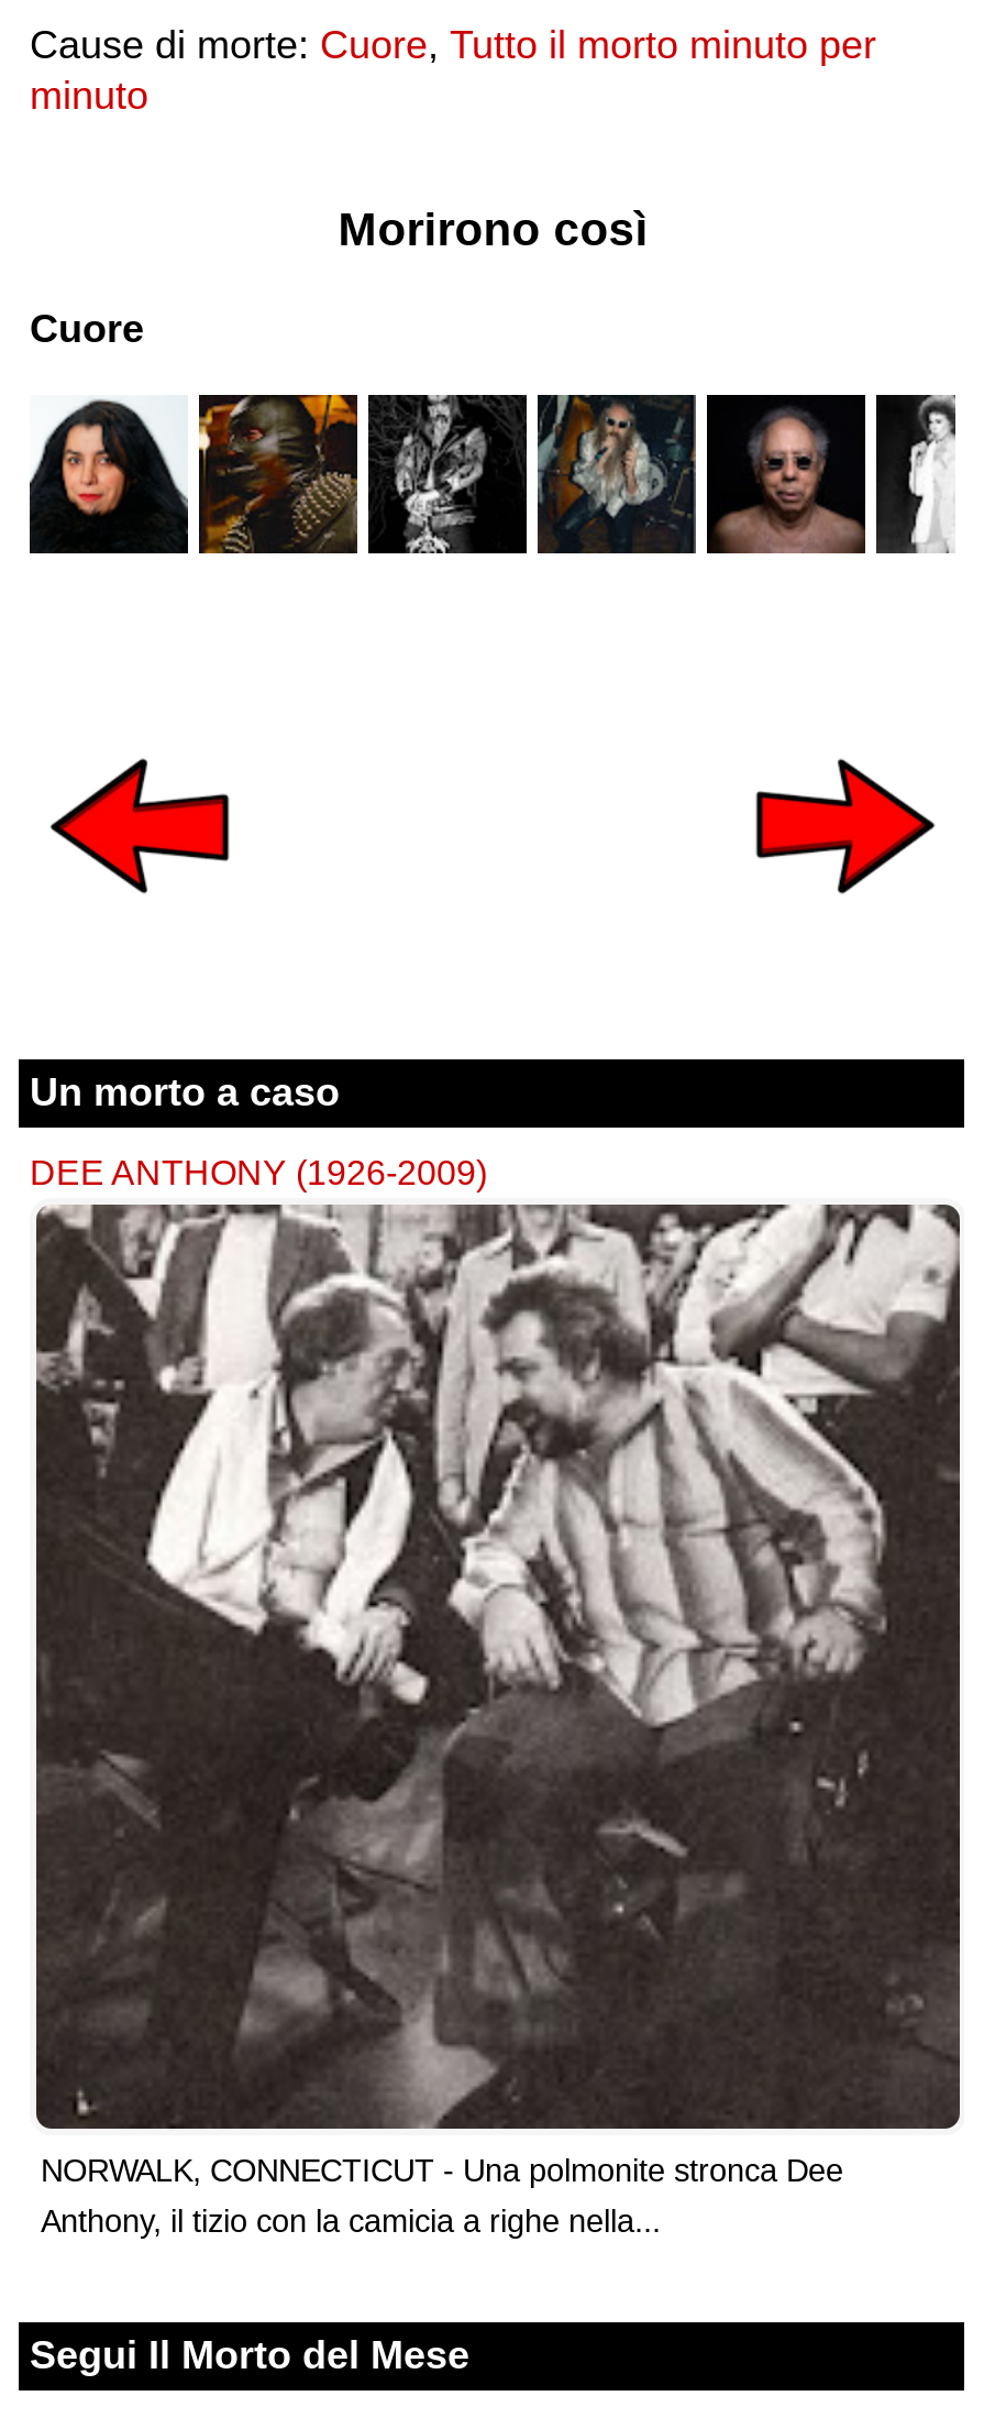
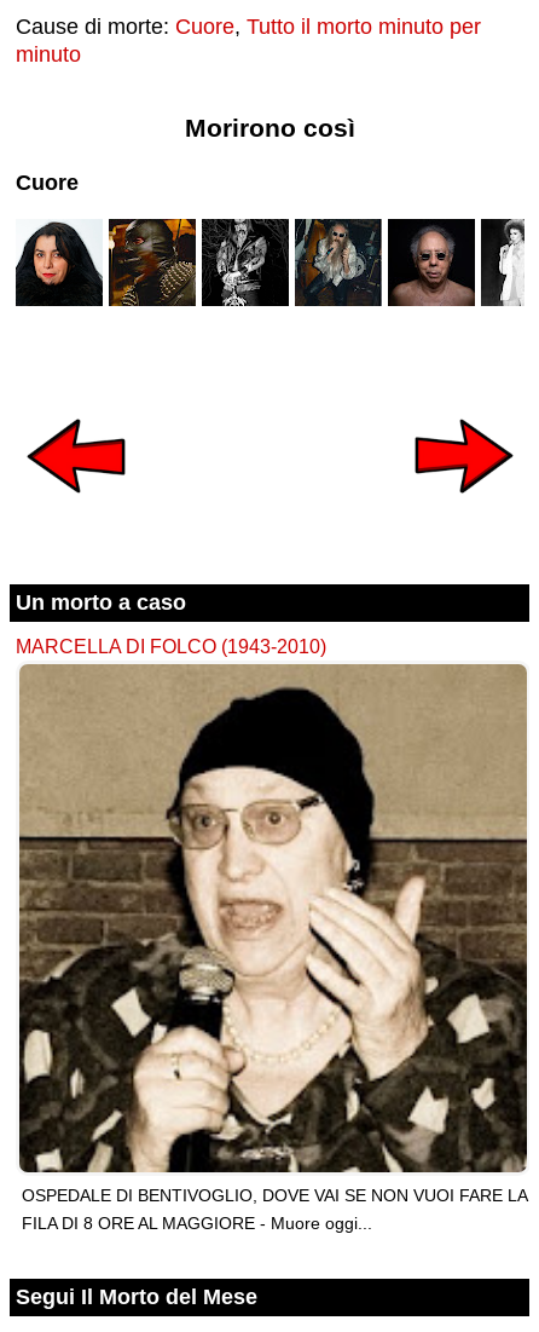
- DEE ANTHONY (1926-2009)
+ MARCELLA DI FOLCO (1943-2010)

- [image]
- NORWALK, CONNECTICUT - Una polmonite stronca Dee
- Anthony, il tizio con la camicia a righe nella...
+ [image]
+ OSPEDALE DI BENTIVOGLIO, DOVE VAI SE NON VUOI FARE LA
+ FILA DI 8 ORE AL MAGGIORE - Muore oggi...
